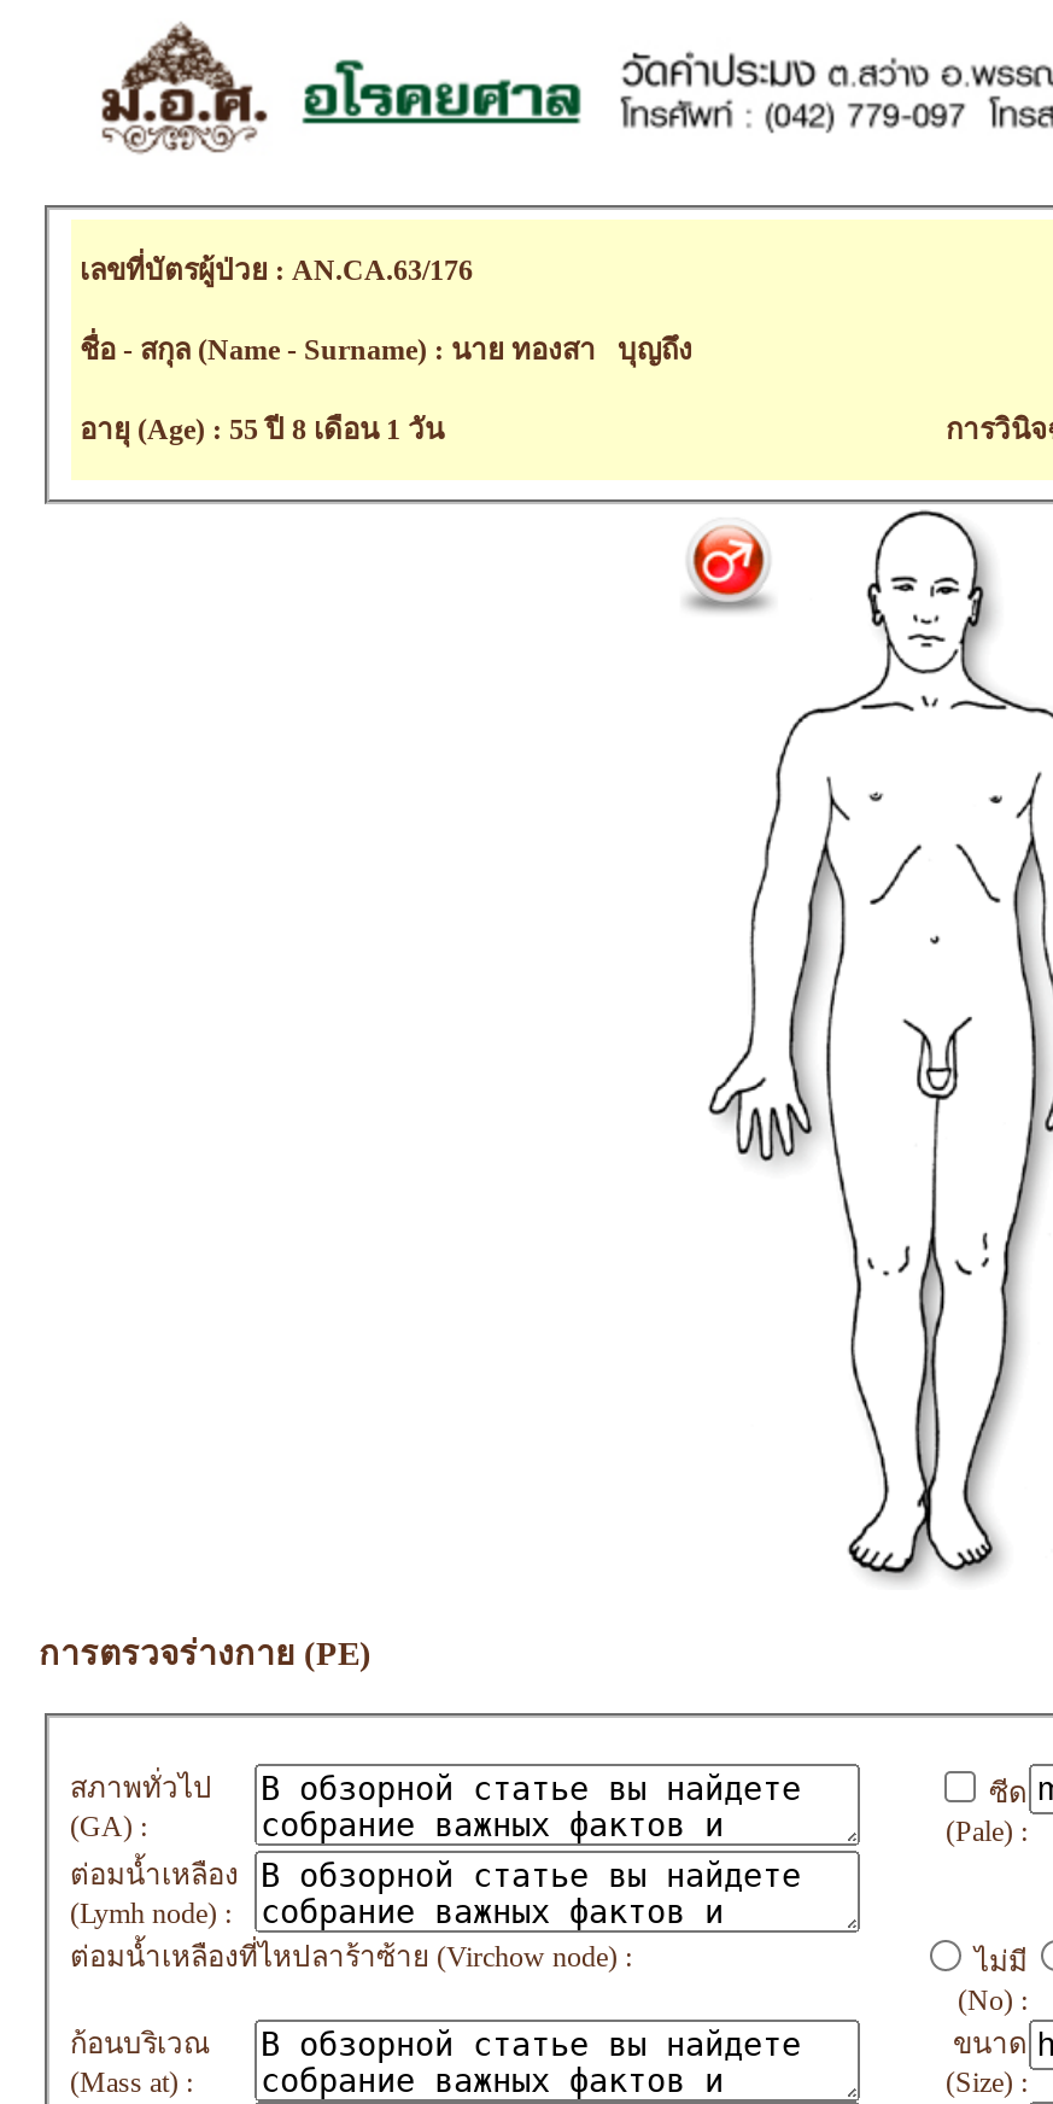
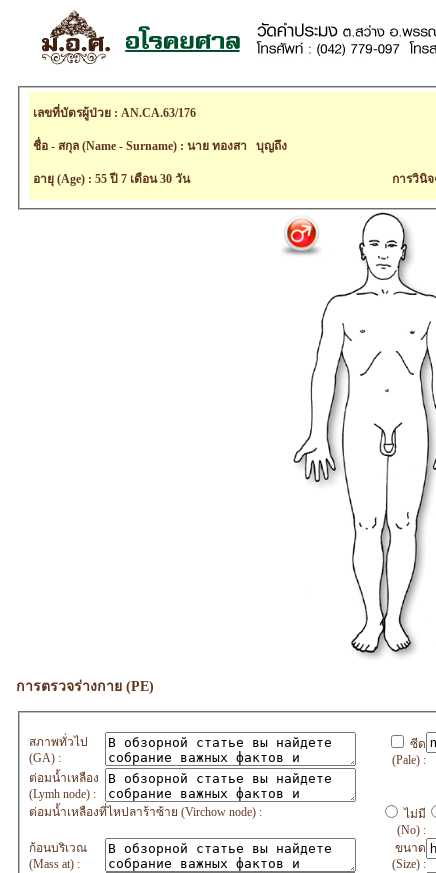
- อายุ (Age) : 55 ปี 8 เดือน 1 วัน
+ อายุ (Age) : 55 ปี 7 เดือน 30 วัน
